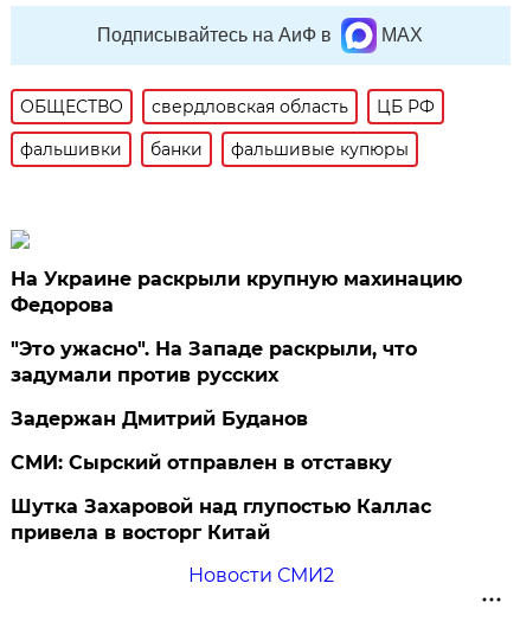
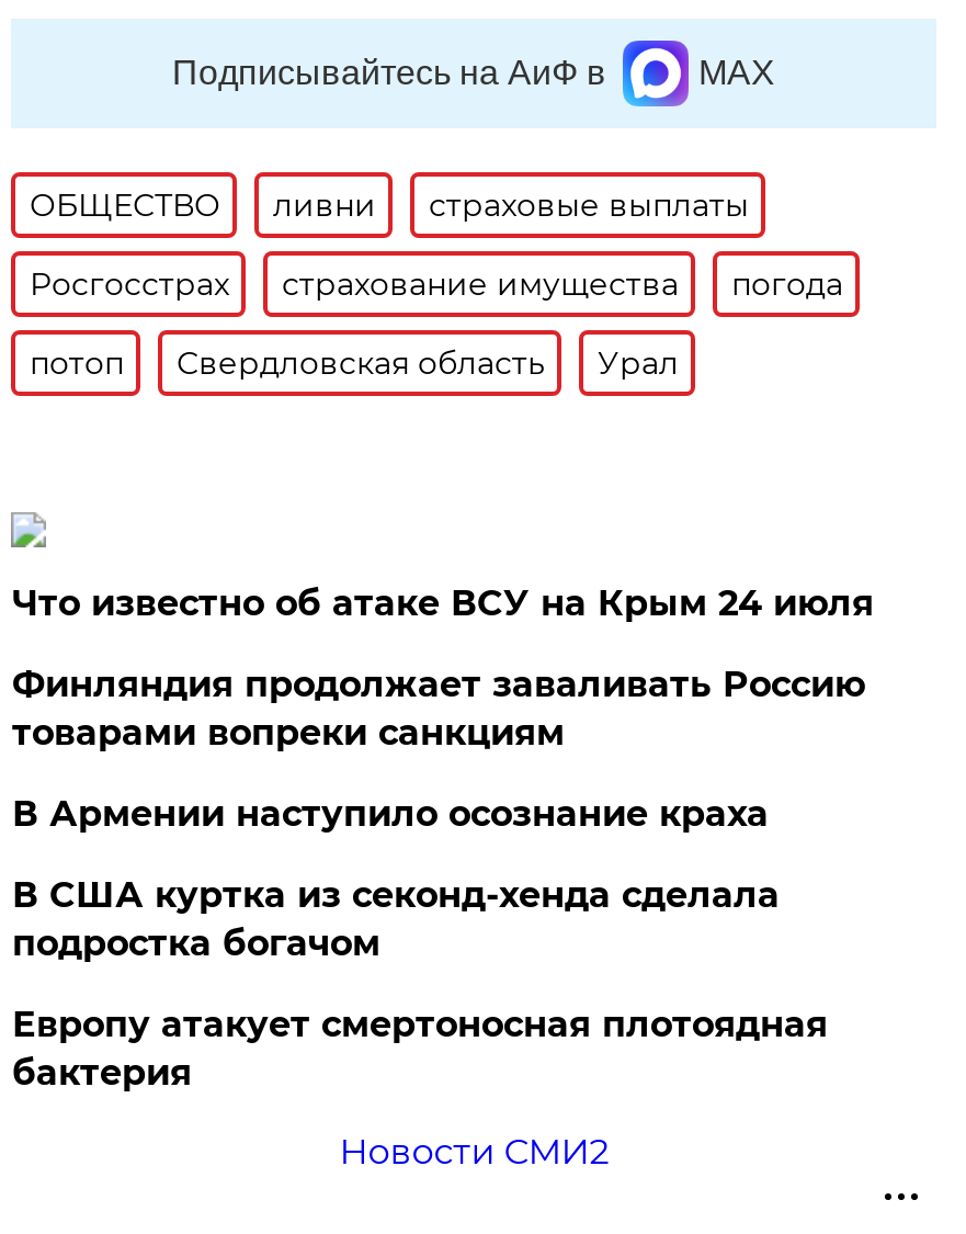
- свердловская область
- ЦБ РФ
- фальшивки
- банки
- фальшивые купюры
+ ливни
+ страховые выплаты
+ Росгосстрах
+ страхование имущества
+ погода
+ потоп
+ Свердловская область
+ Урал

- На Украине раскрыли крупную махинацию
- Федорова
- "Это ужасно". На Западе раскрыли, что
- задумали против русских
- Задержан Дмитрий Буданов
- СМИ: Сырский отправлен в отставку
- Шутка Захаровой над глупостью Каллас
- привела в восторг Китай
+ Что известно об атаке ВСУ на Крым 24 июля
+ Финляндия продолжает заваливать Россию
+ товарами вопреки санкциям
+ В Армении наступило осознание краха
+ В США куртка из секонд-хенда сделала
+ подростка богачом
+ Европу атакует смертоносная плотоядная
+ бактерия
